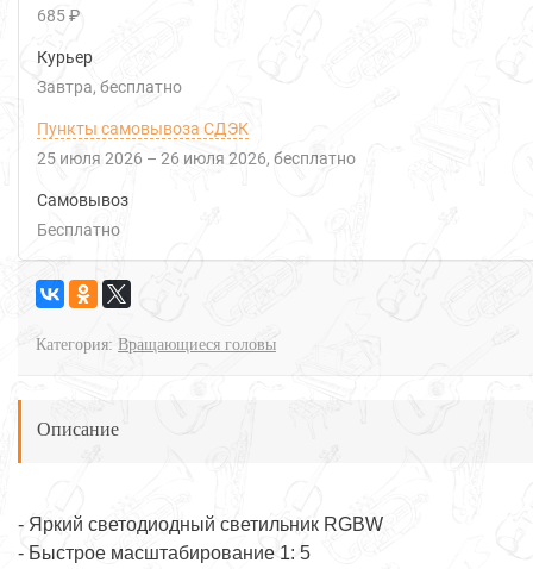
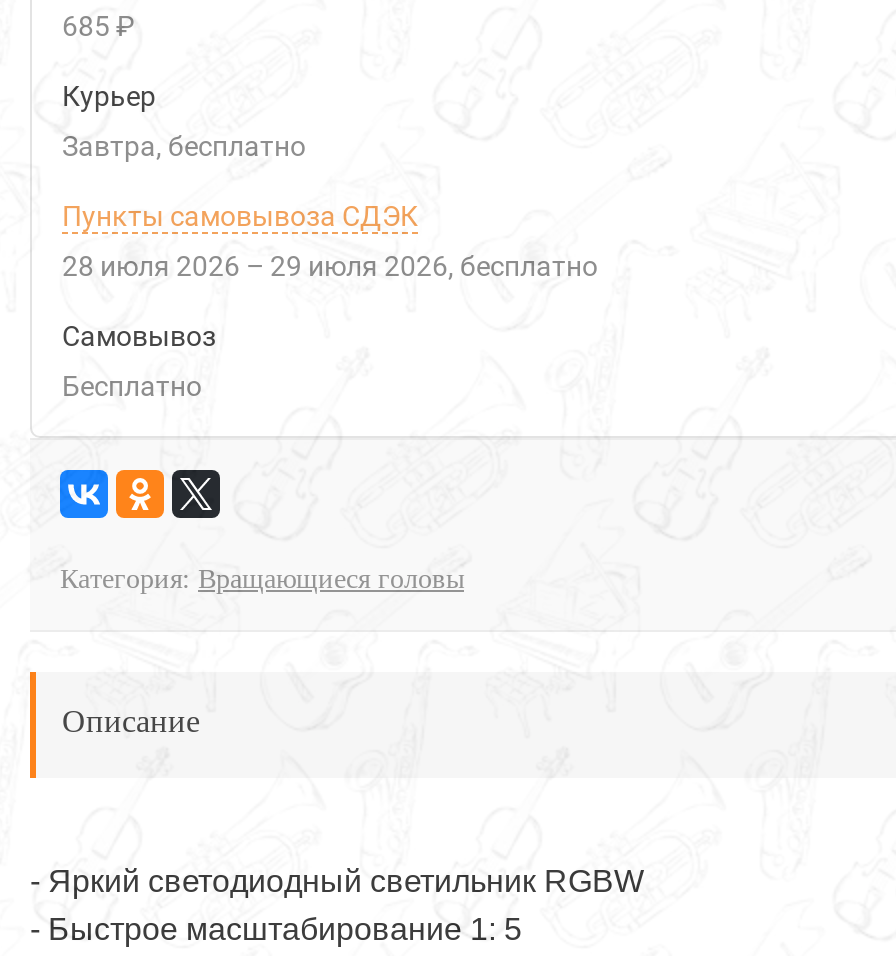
- 25 июля 2026 – 26 июля 2026 Бесплатно
+ 28 июля 2026 – 29 июля 2026 Бесплатно
